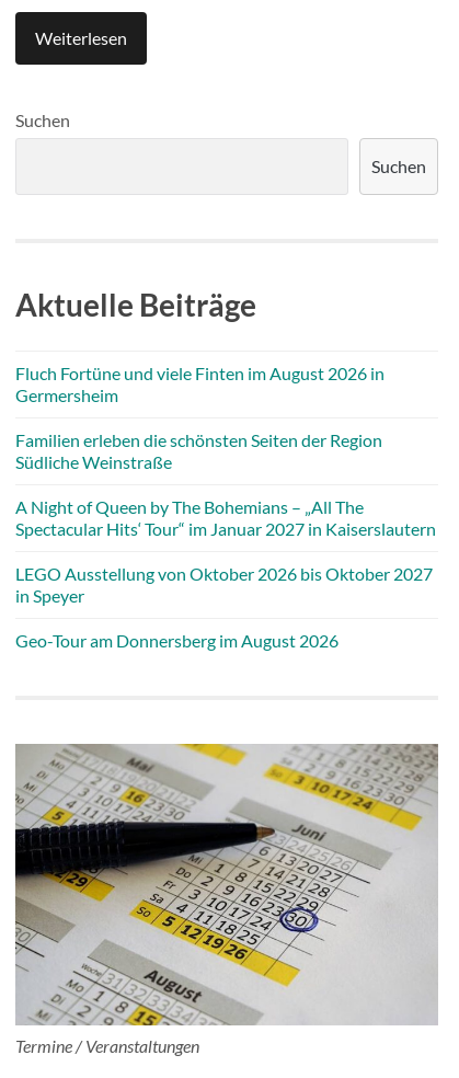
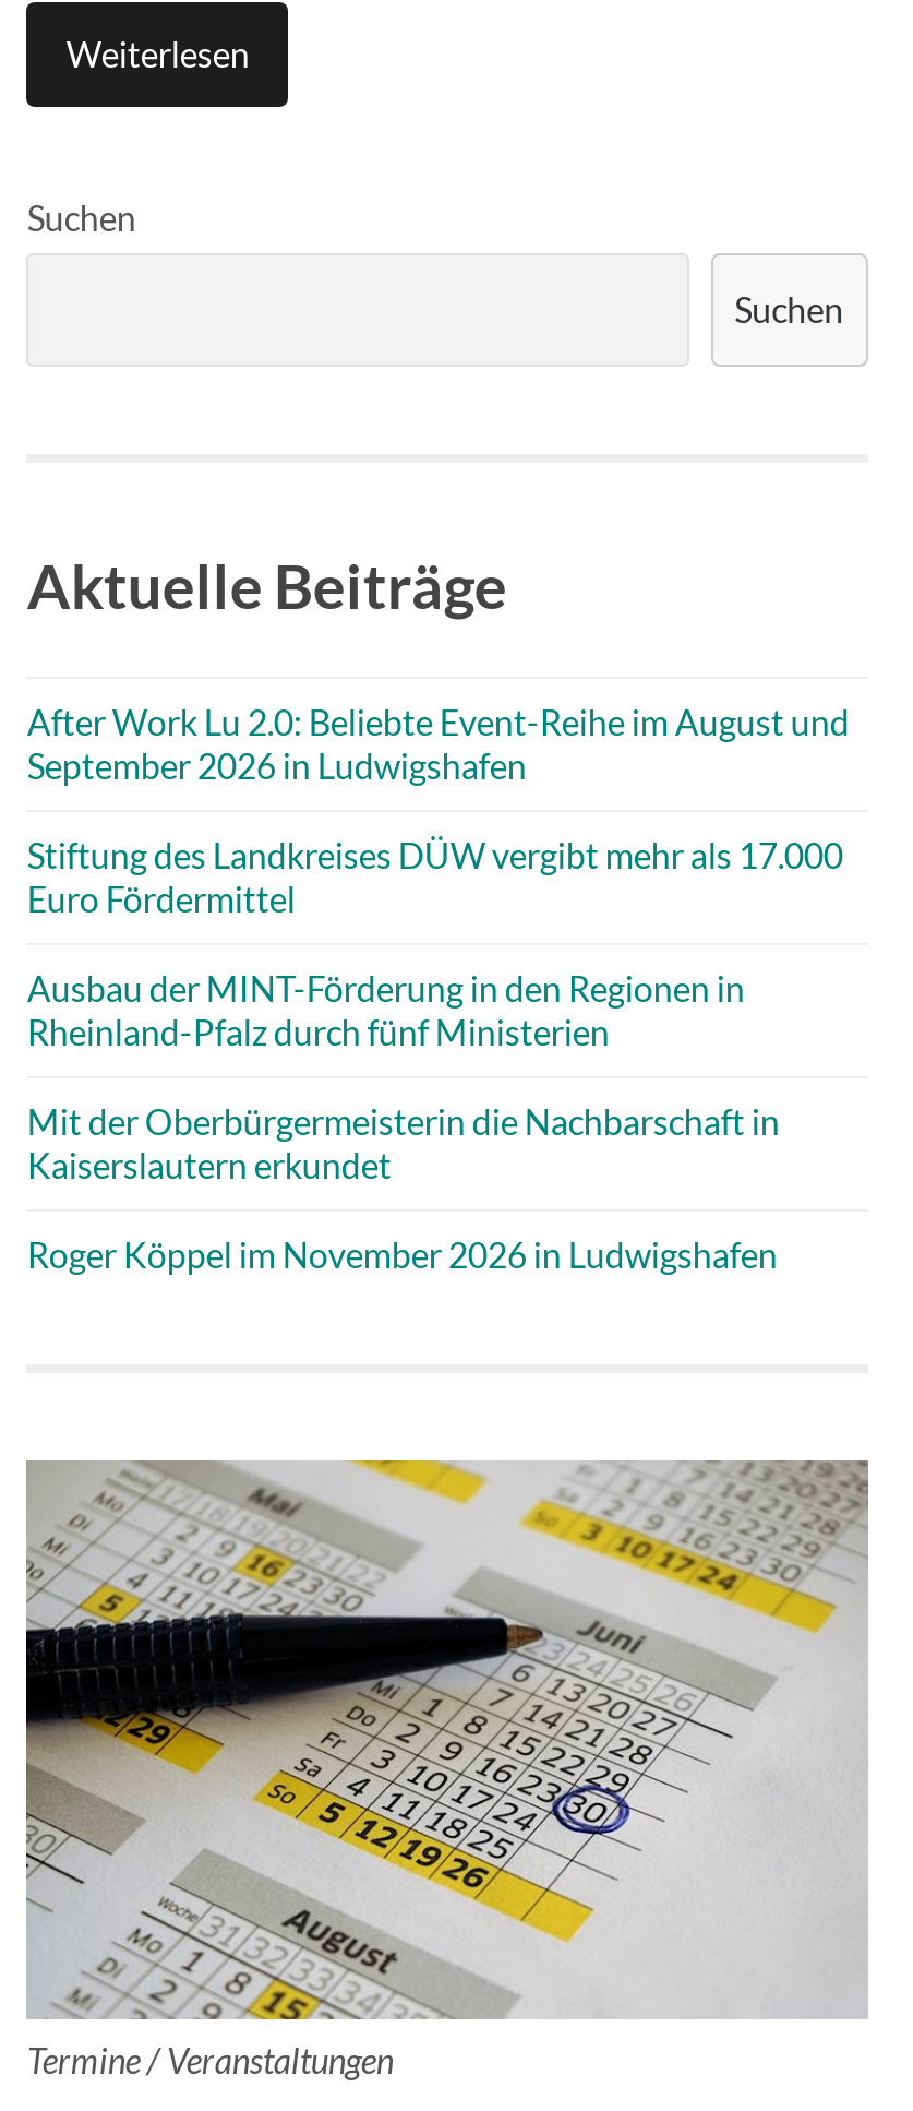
- Fluch Fortüne und viele Finten im August 2026 in
- Germersheim
+ After Work Lu 2.0: Beliebte Event-Reihe im August und
+ September 2026 in Ludwigshafen

- Familien erleben die schönsten Seiten der Region
- Südliche Weinstraße
+ Stiftung des Landkreises DÜW vergibt mehr als 17.000
+ Euro Fördermittel

- A Night of Queen by The Bohemians – „All The
- Spectacular Hits‘ Tour“ im Januar 2027 in Kaiserslautern
+ Ausbau der MINT-Förderung in den Regionen in
+ Rheinland-Pfalz durch fünf Ministerien

- LEGO Ausstellung von Oktober 2026 bis Oktober 2027
- in Speyer
+ Mit der Oberbürgermeisterin die Nachbarschaft in
+ Kaiserslautern erkundet

- Geo-Tour am Donnersberg im August 2026
+ Roger Köppel im November 2026 in Ludwigshafen
